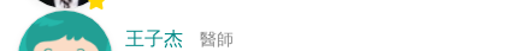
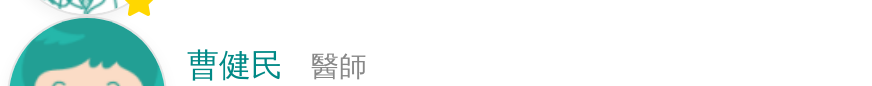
- 王子杰
+ 曹健民
